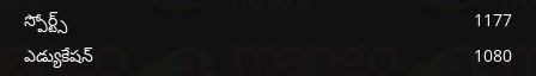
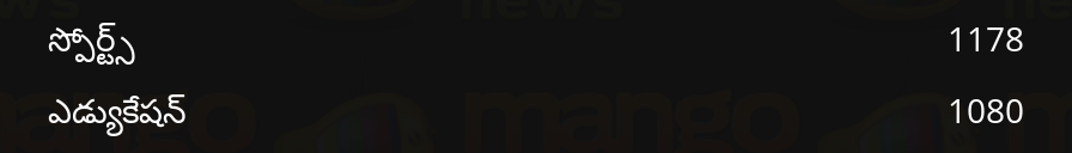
- 1177
+ 1178
